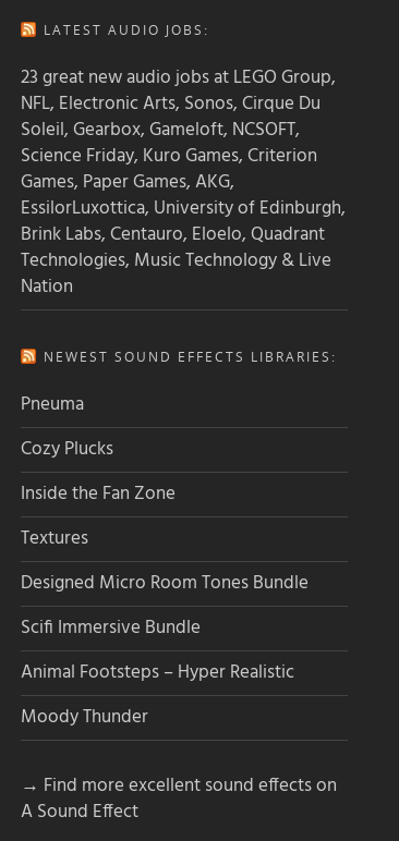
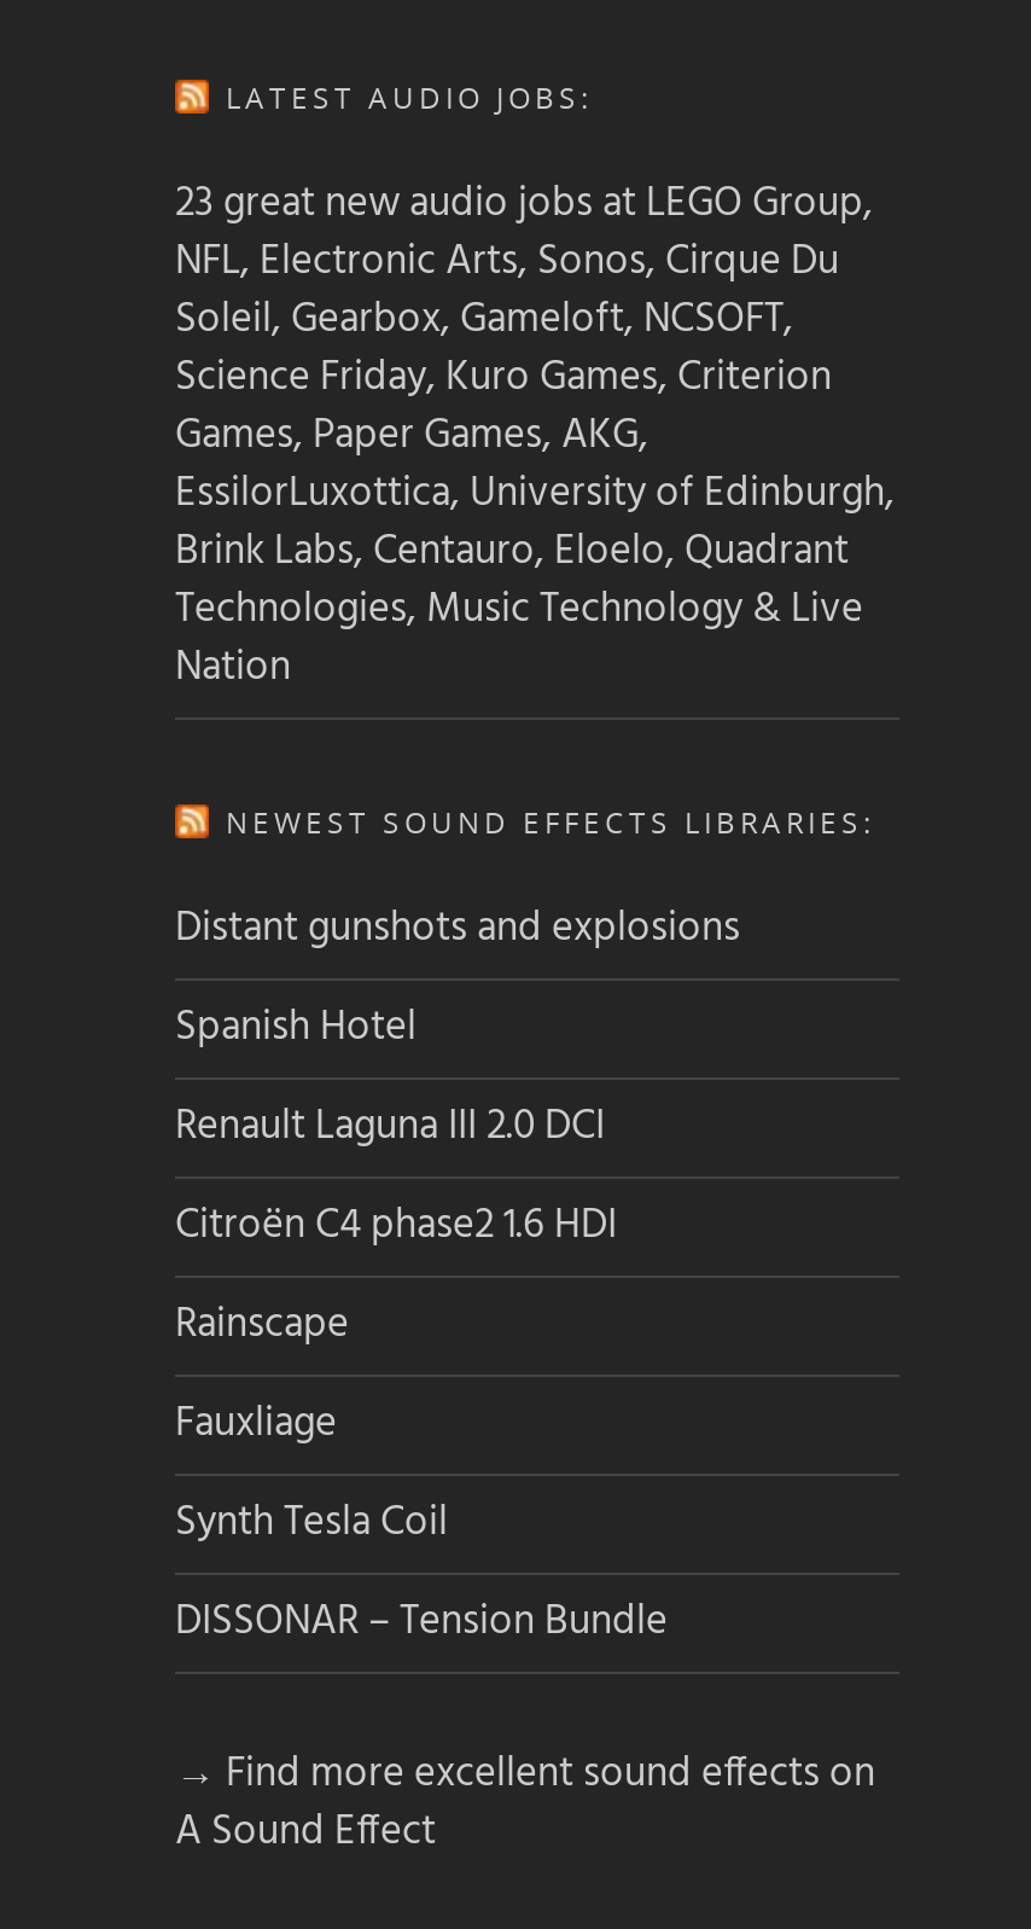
- Pneuma
+ Distant gunshots and explosions

- Cozy Plucks
+ Spanish Hotel

- Inside the Fan Zone
+ Renault Laguna III 2.0 DCI

- Textures
+ Citroën C4 phase2 1.6 HDI

- Designed Micro Room Tones Bundle
+ Rainscape

- Scifi Immersive Bundle
+ Fauxliage

- Animal Footsteps – Hyper Realistic
+ Synth Tesla Coil

- Moody Thunder
+ DISSONAR – Tension Bundle
